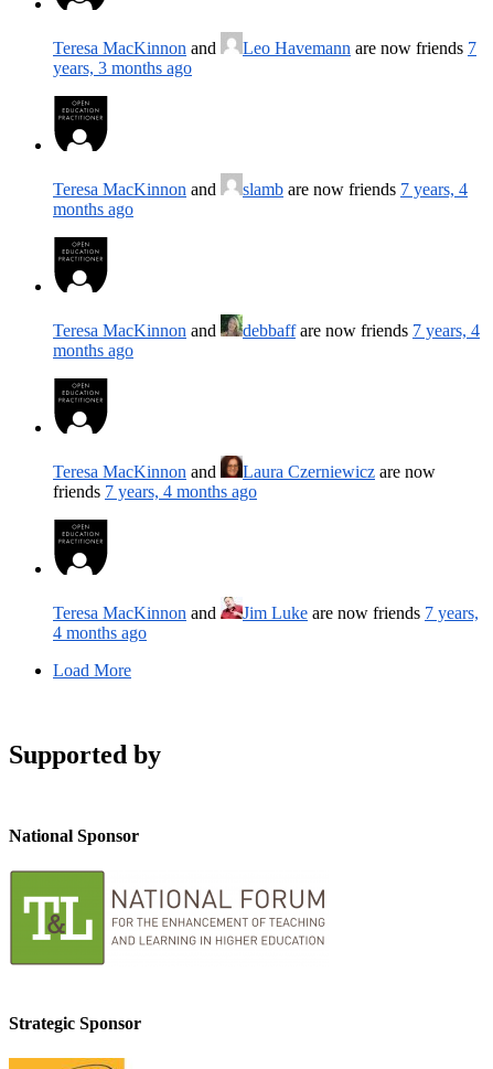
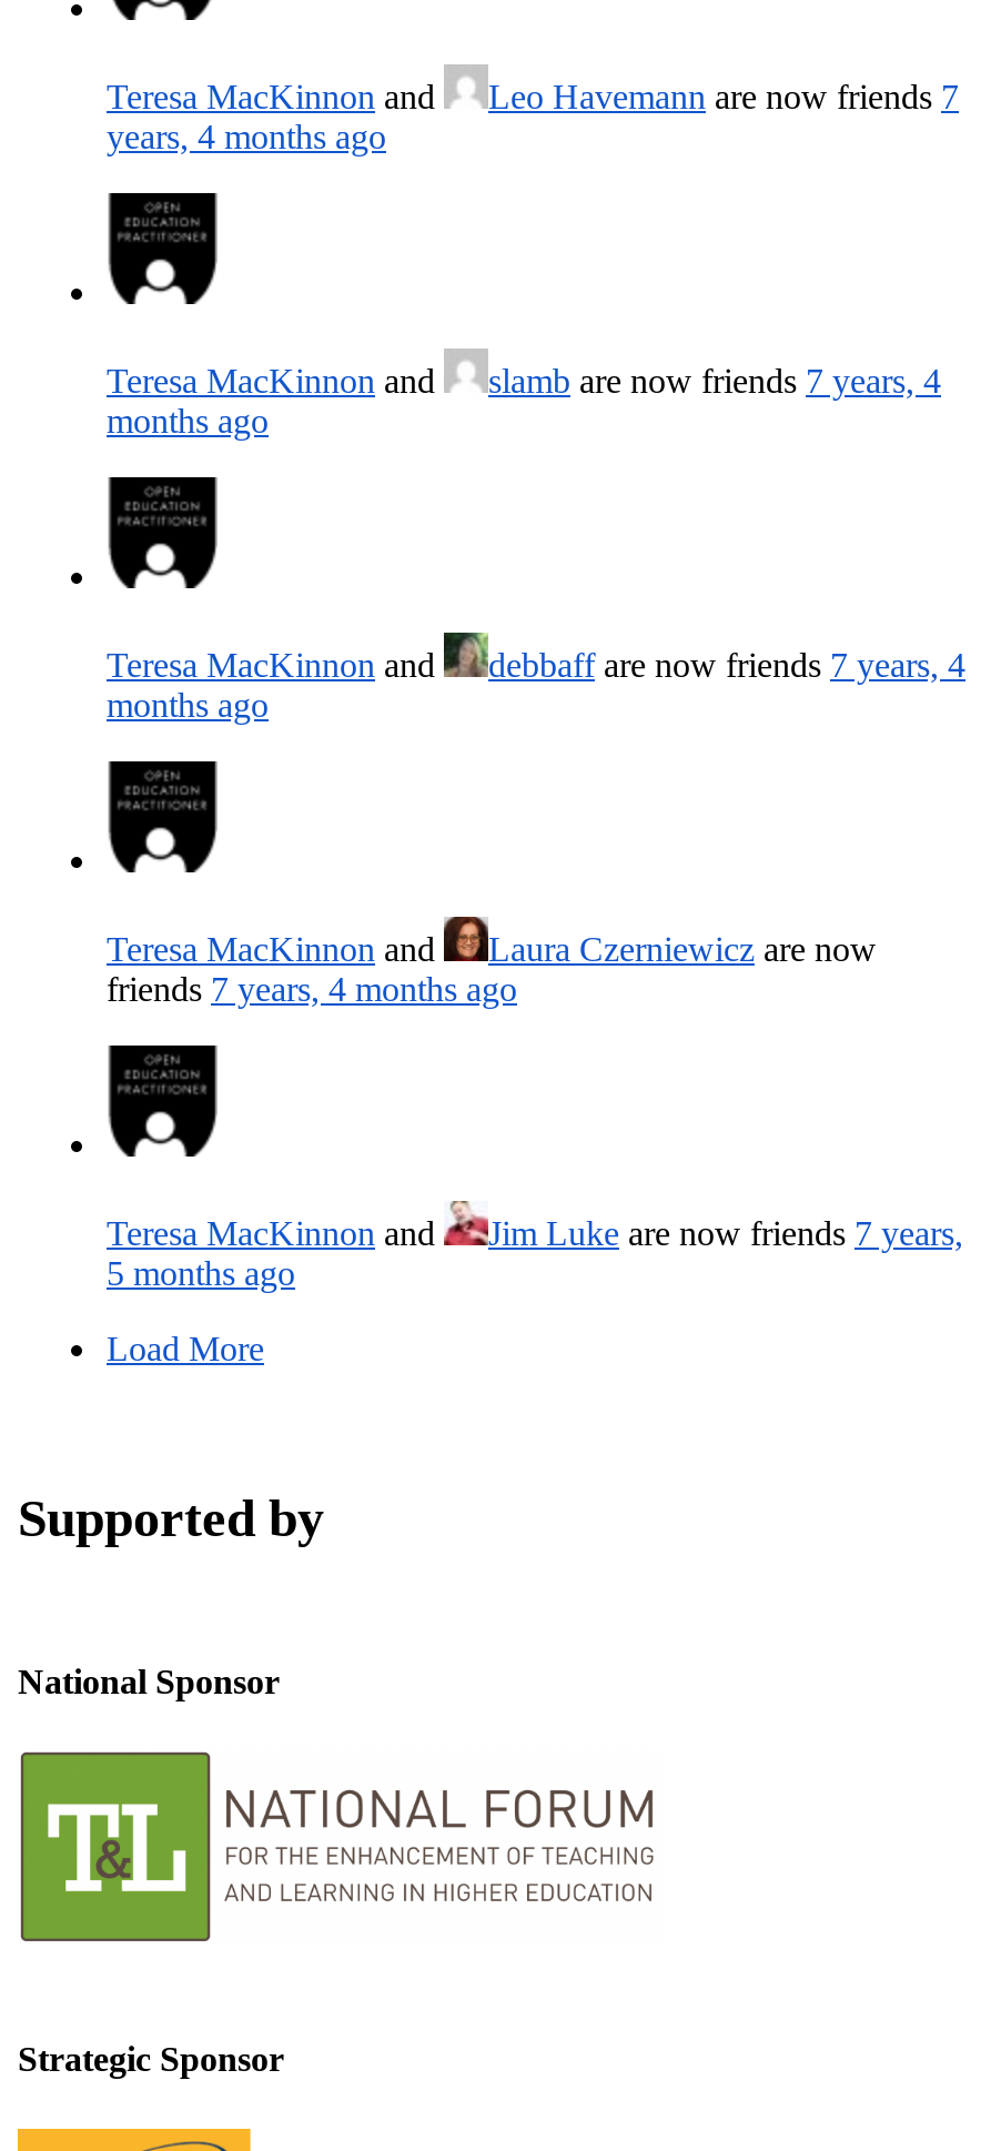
- years, 3 months ago
+ years, 4 months ago

- 4 months ago
+ 5 months ago
